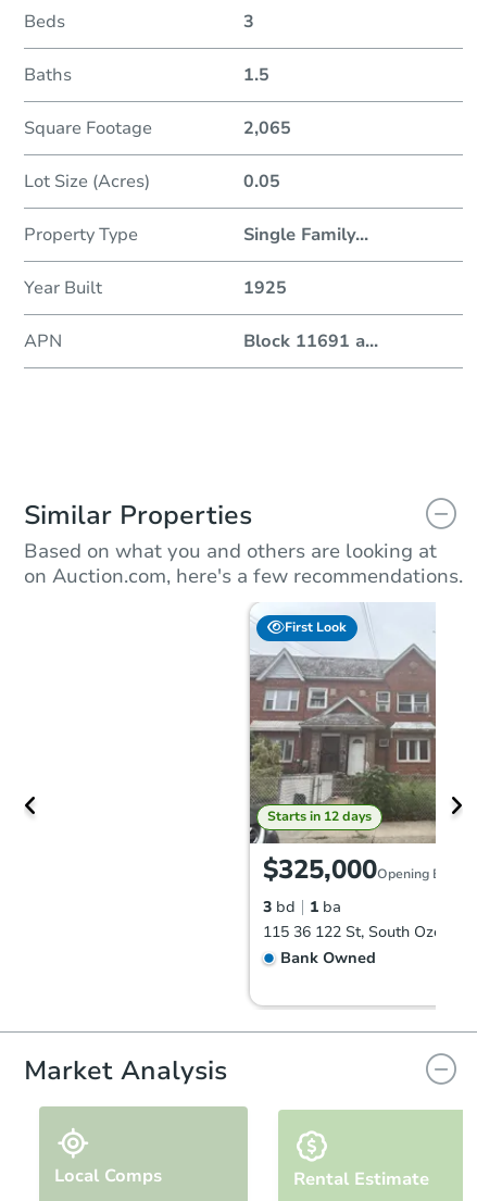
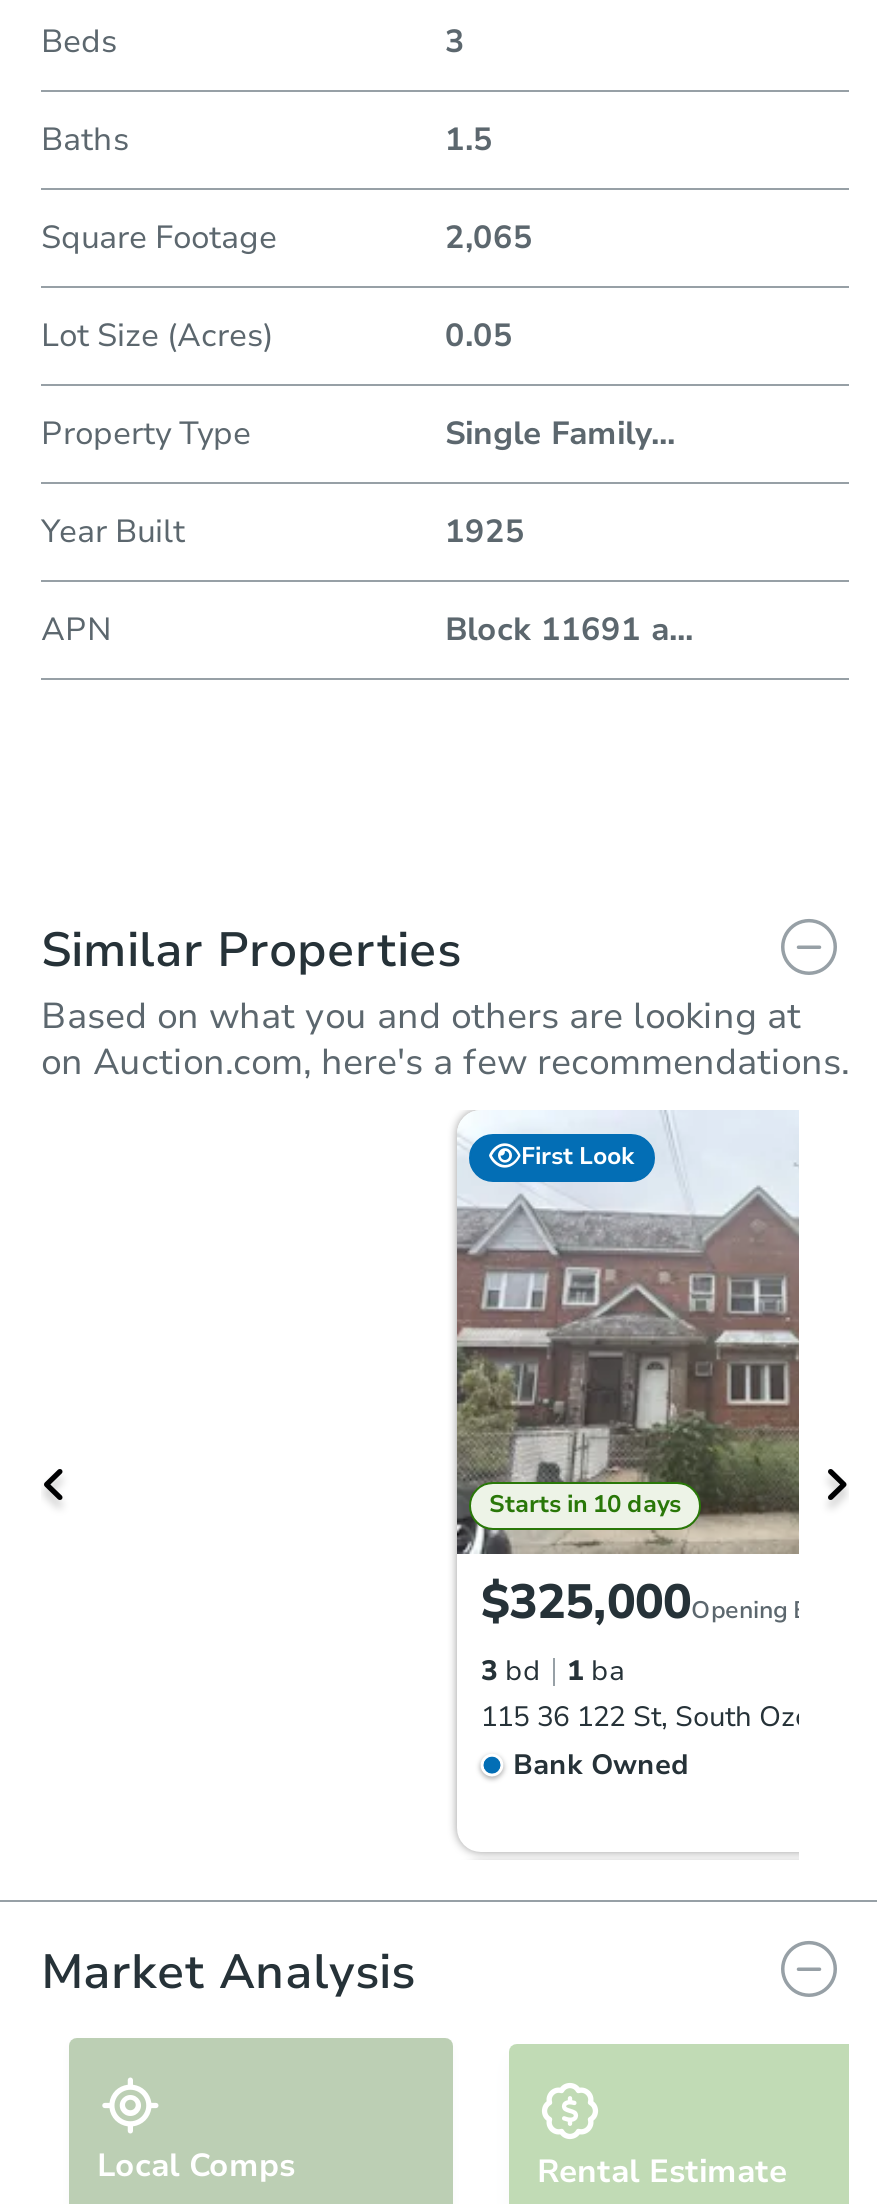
- Starts in 12 days
+ Starts in 10 days
